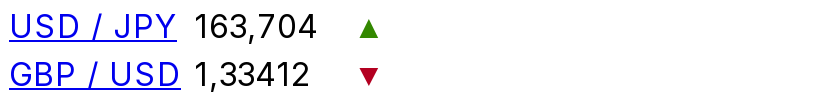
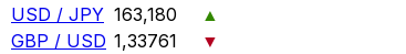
- USD / JPY 163,704
+ USD / JPY 163,180

- GBP / USD 1,33412
+ GBP / USD 1,33761
